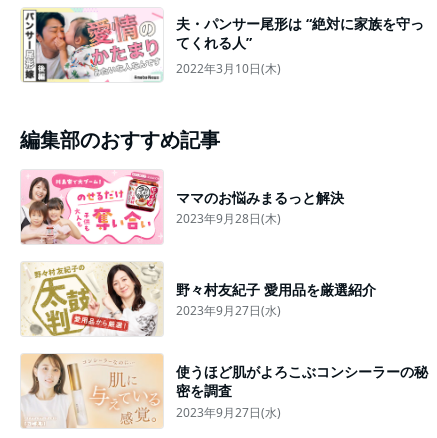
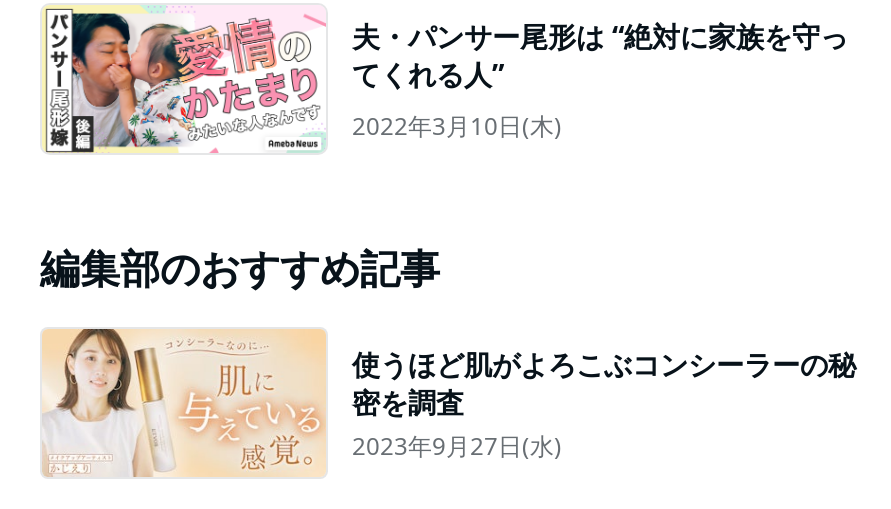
- [image]
- ママのお悩みまるっと解決
- 2023年9月28日(木)

- [image]
- 野々村友紀子 愛用品を厳選紹介
- 2023年9月27日(水)
